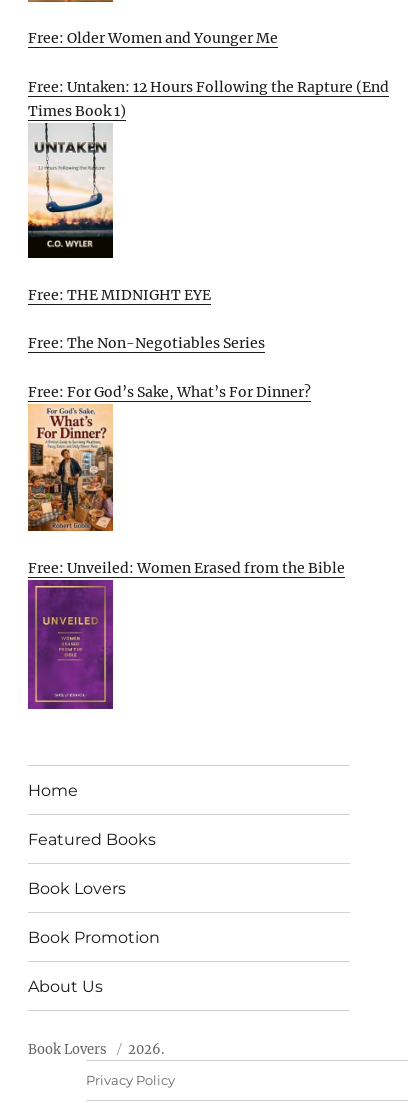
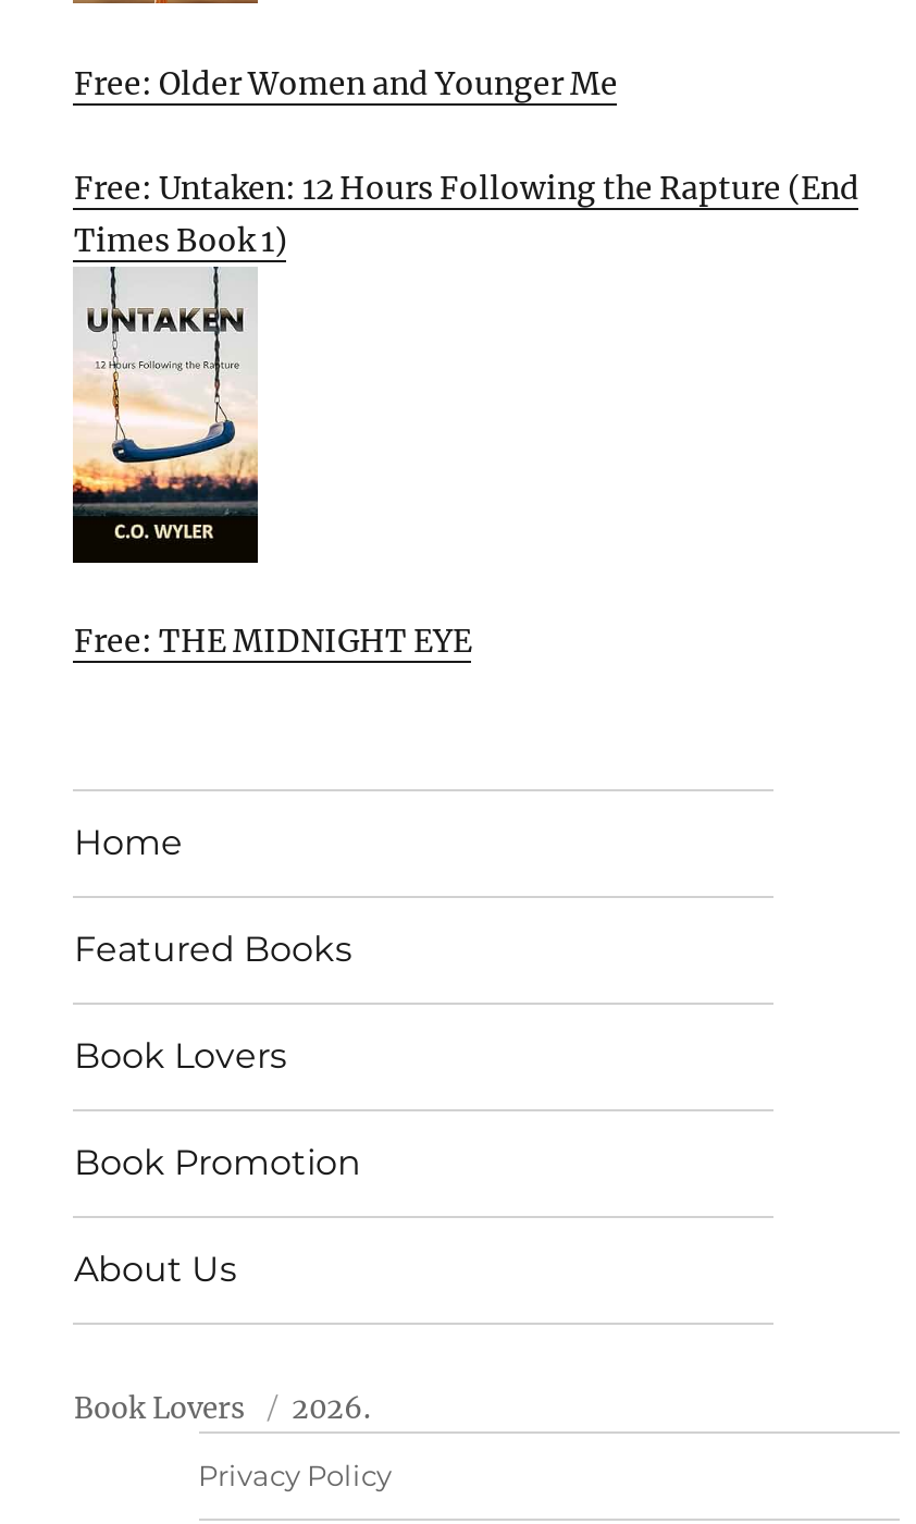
- Free: The Non-Negotiables Series
- Free: For God’s Sake, What’s For Dinner?

- [image]
- Free: Unveiled: Women Erased from the Bible

- [image]
